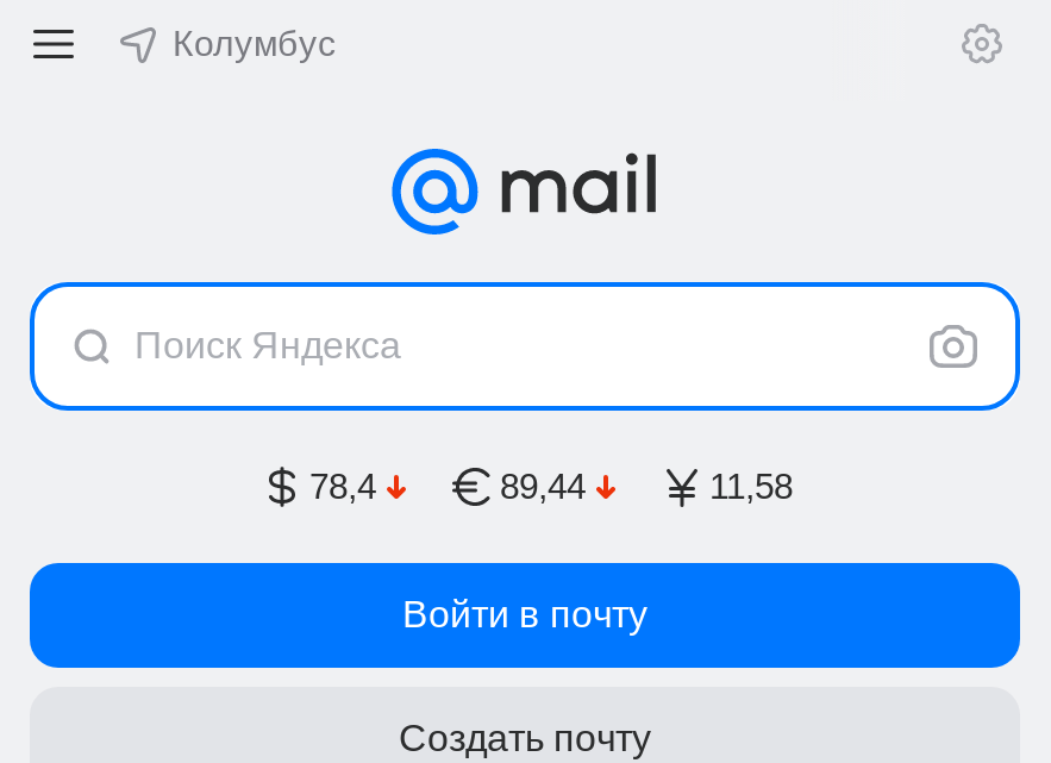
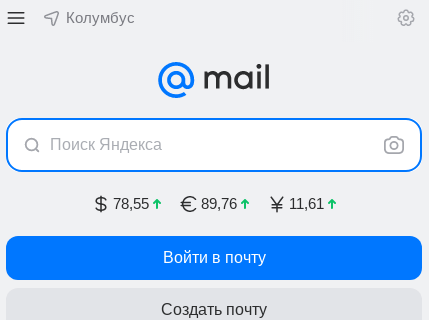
- 78,4
+ 78,55

- 89,44
+ 89,76

- 11,58
+ 11,61
